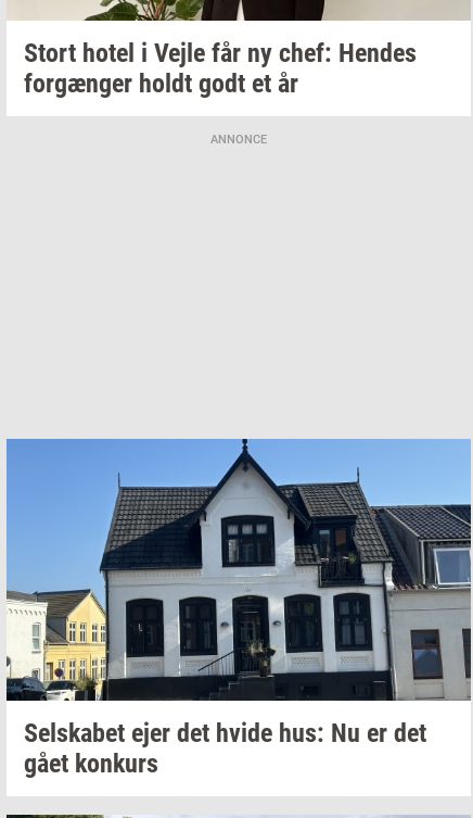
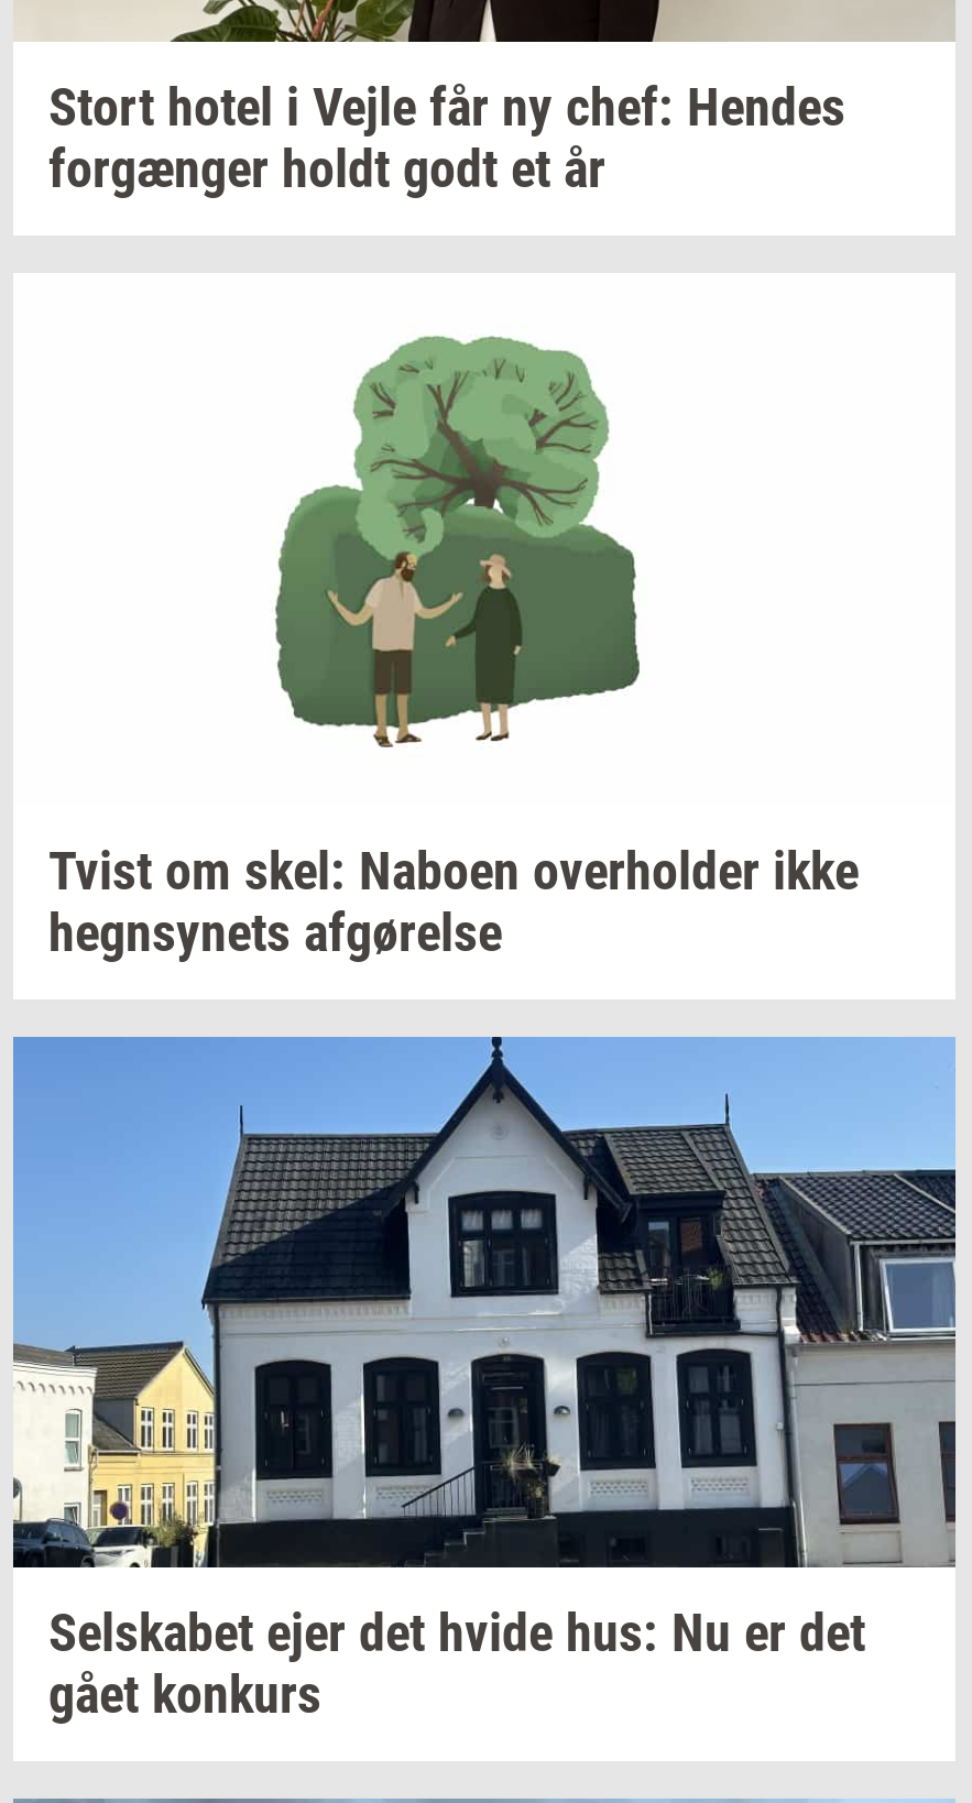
+ [image]

- ANNONCE
+ Tvist om skel: Naboen overholder ikke
+ hegnsynets afgørelse
